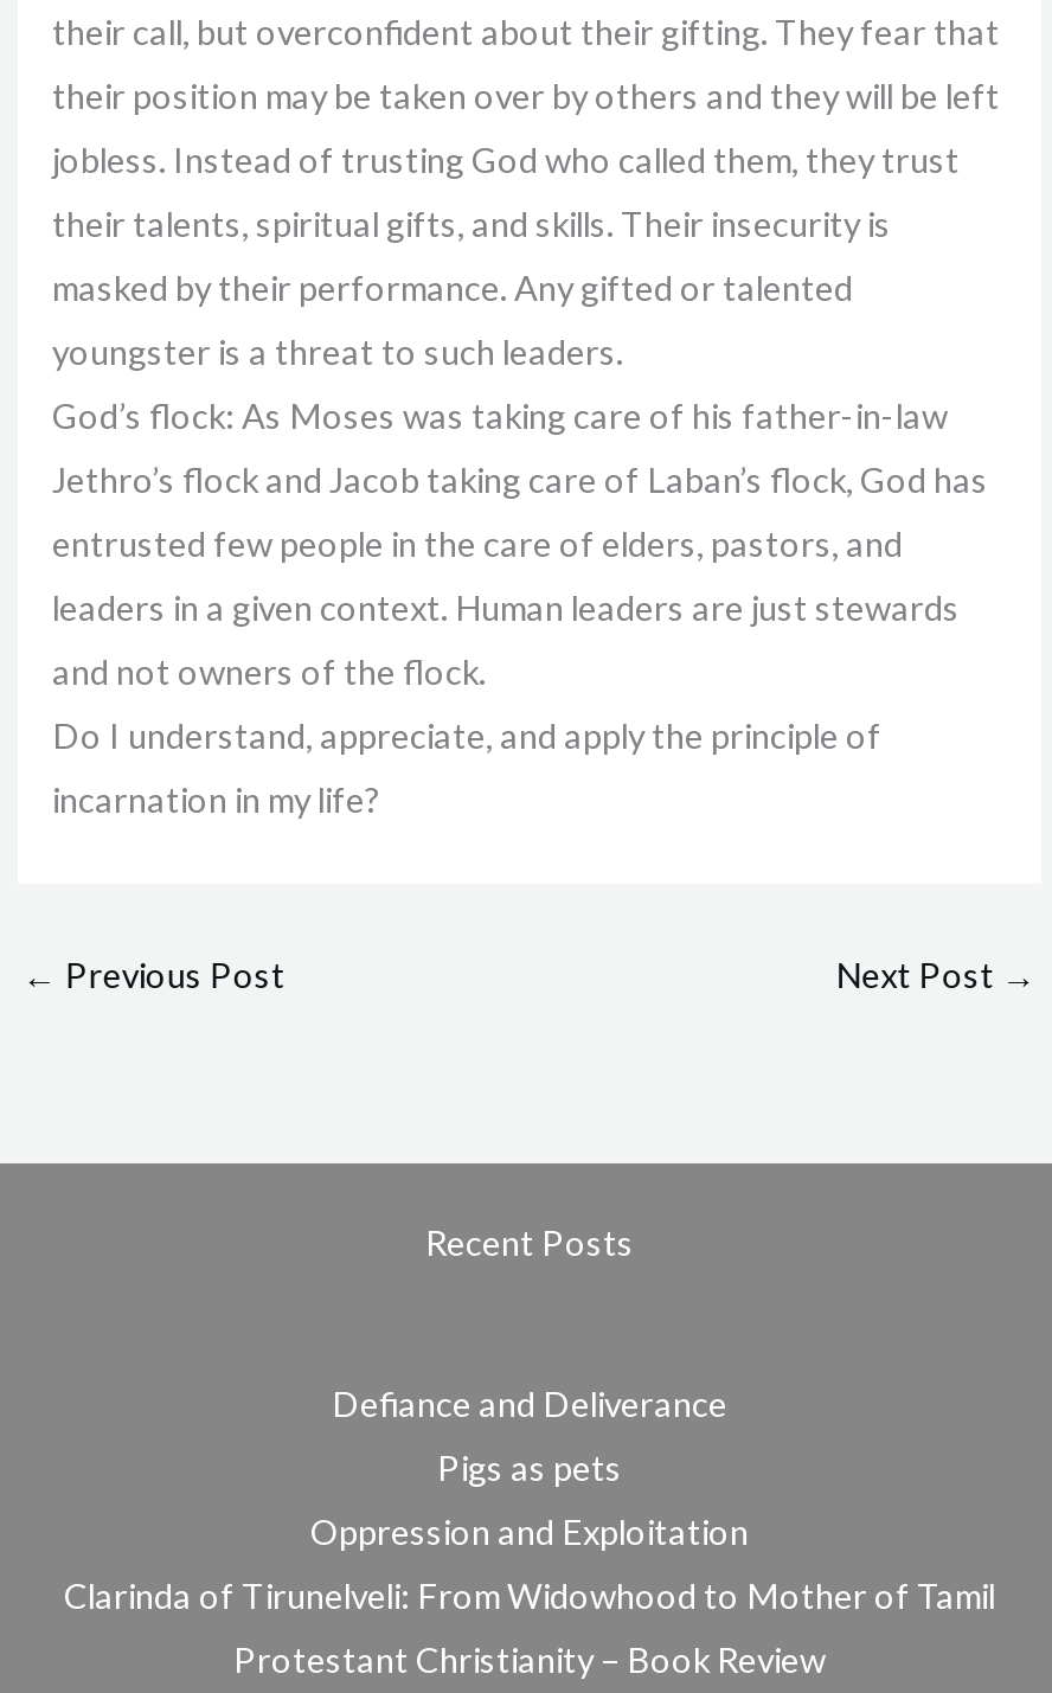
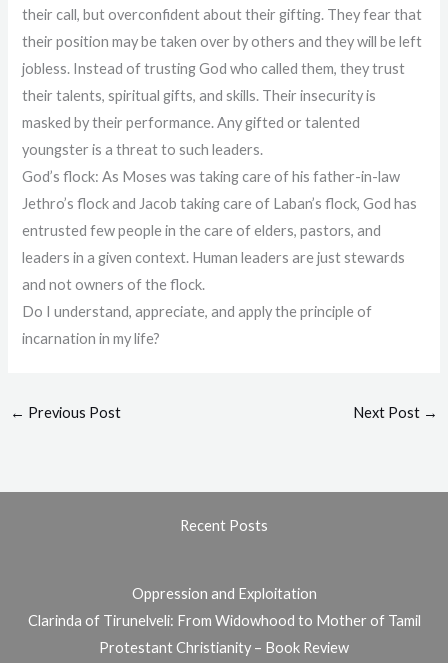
- Defiance and Deliverance
- Pigs as pets
